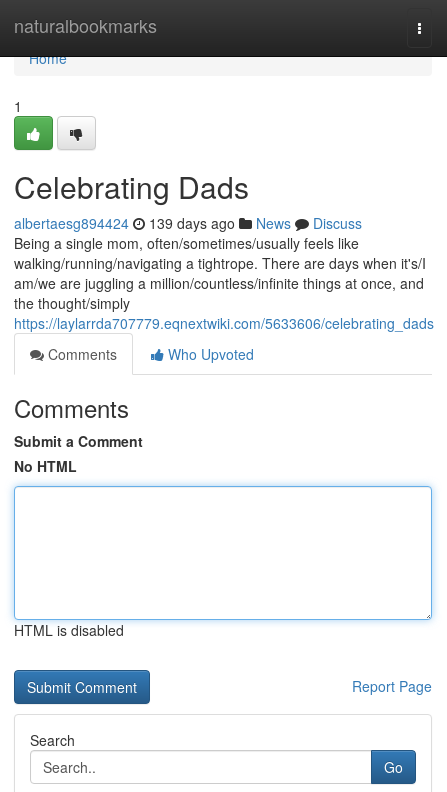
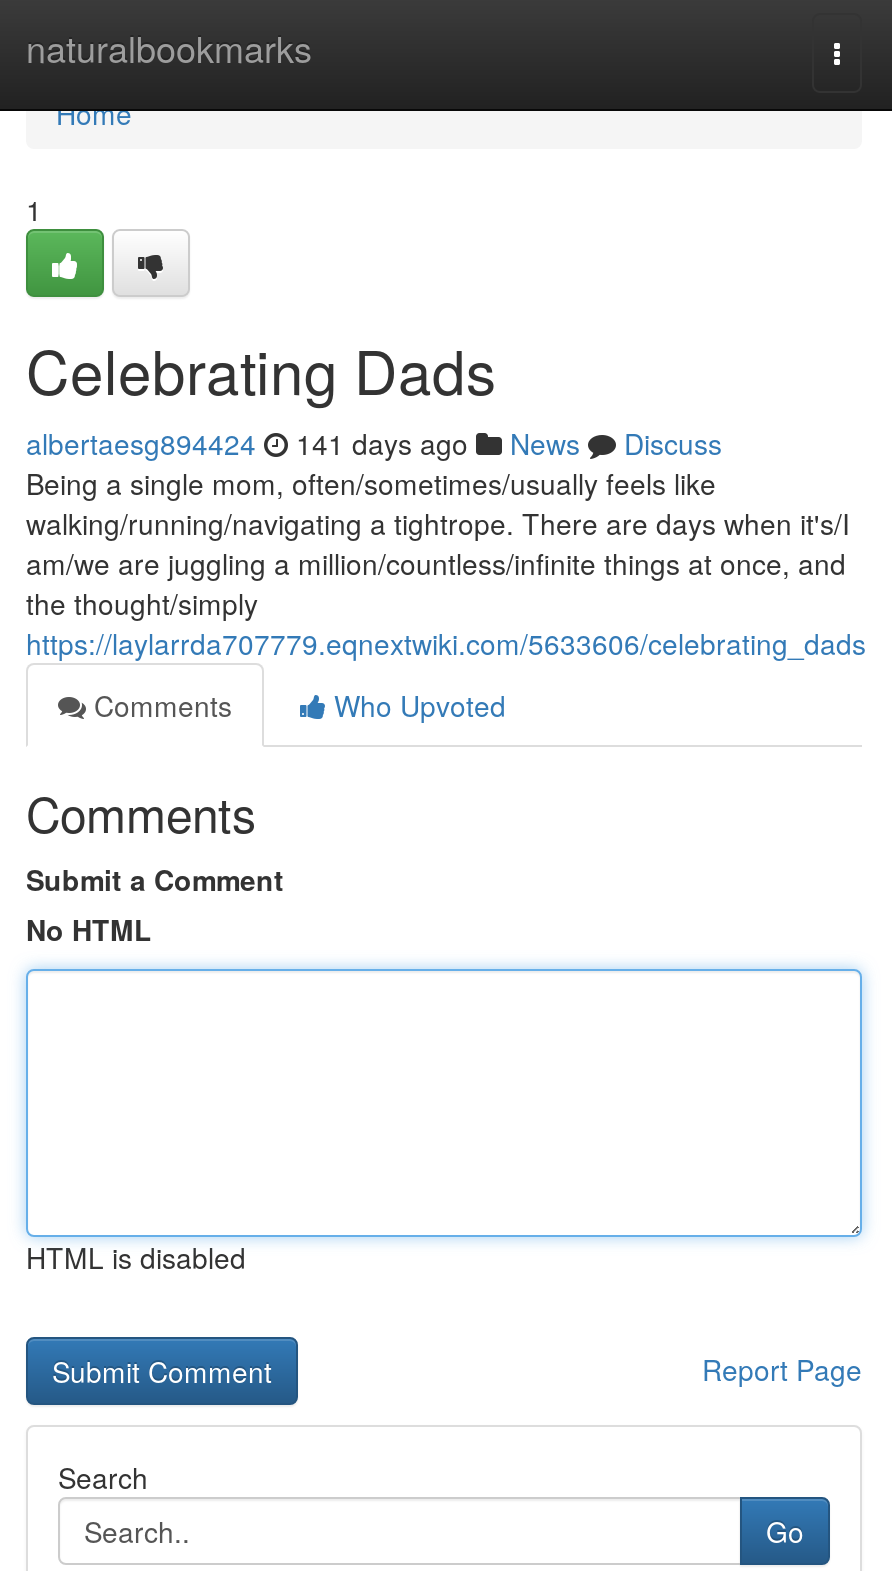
- albertaesg894424 139 days ago News Discuss
+ albertaesg894424 141 days ago News Discuss
